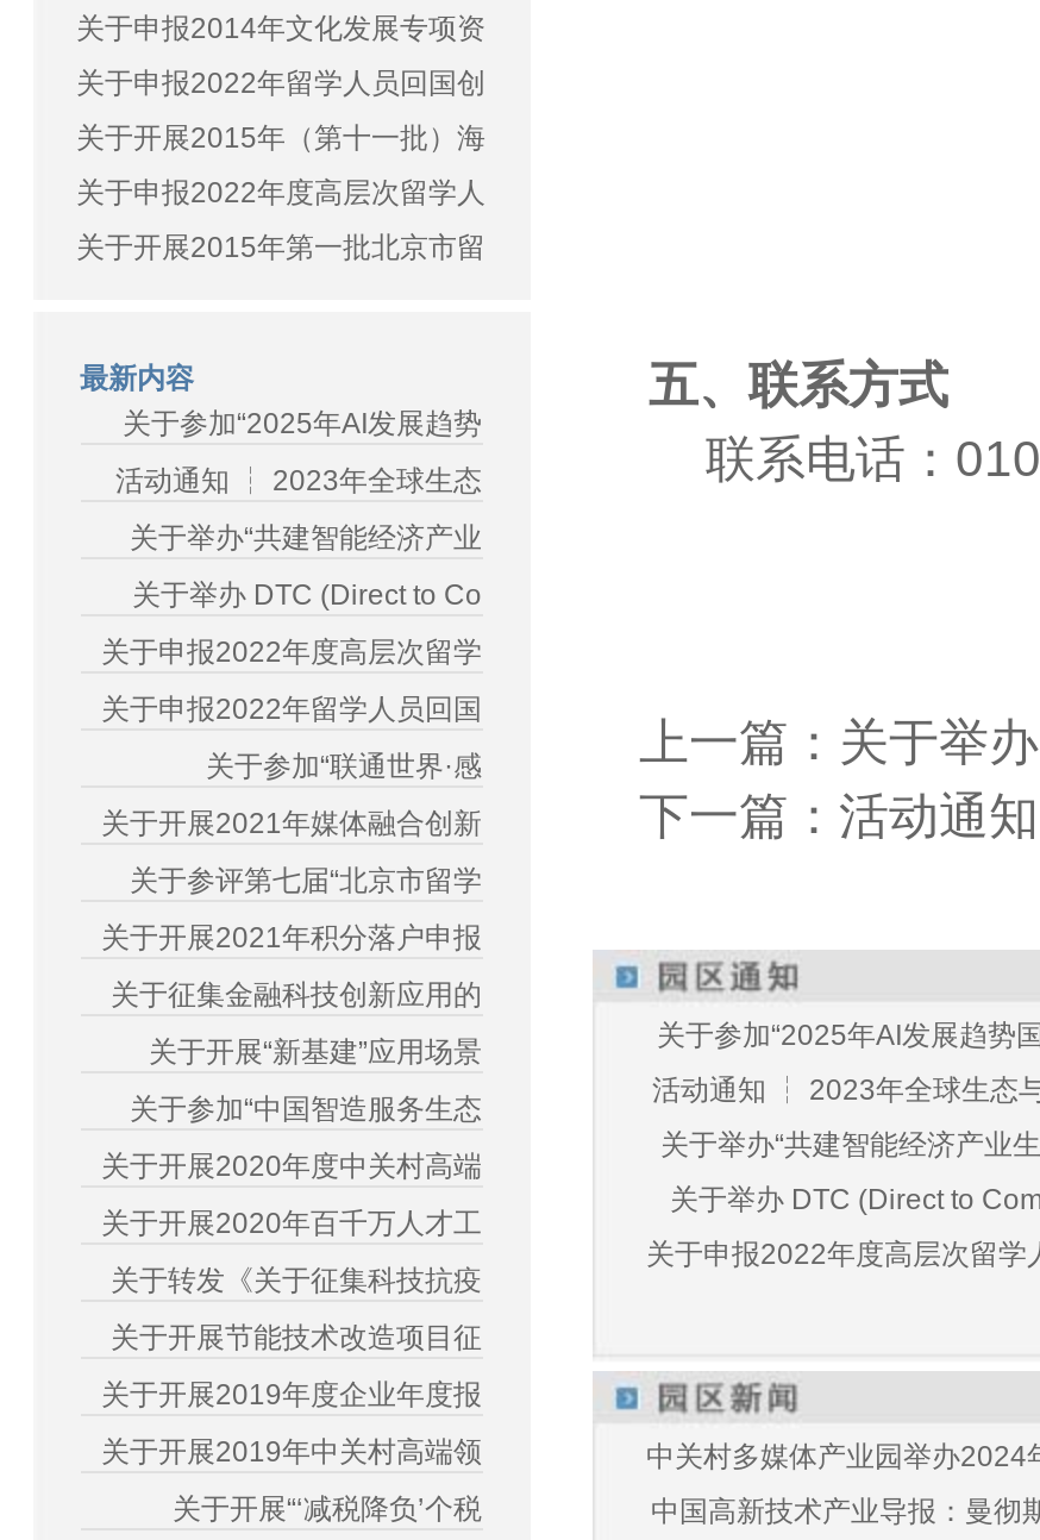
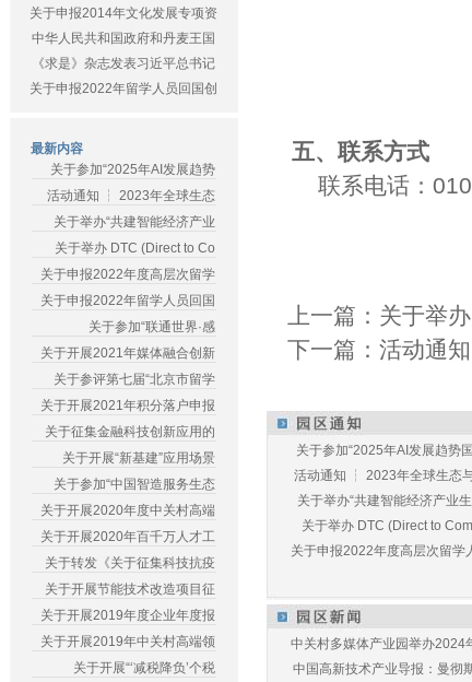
+ 中华人民共和国政府和丹麦王国
+ 《求是》杂志发表习近平总书记

moved down: 关于申报2022年留学人员回国创

- 关于开展2015年（第十一批）海
- 关于申报2022年度高层次留学人
- 关于开展2015年第一批北京市留
